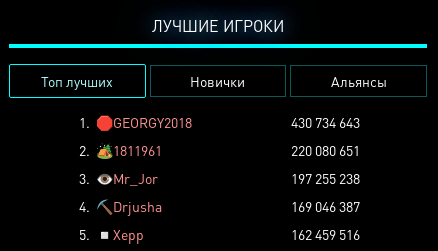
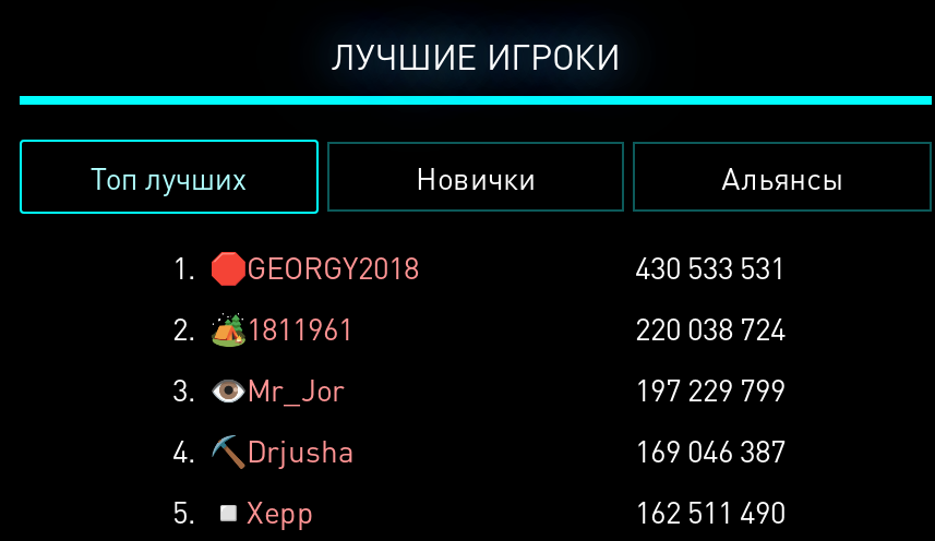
- 430 734 643
+ 430 533 531

- 220 080 651
+ 220 038 724

- 197 255 238
+ 197 229 799

- 162 459 516
+ 162 511 490
